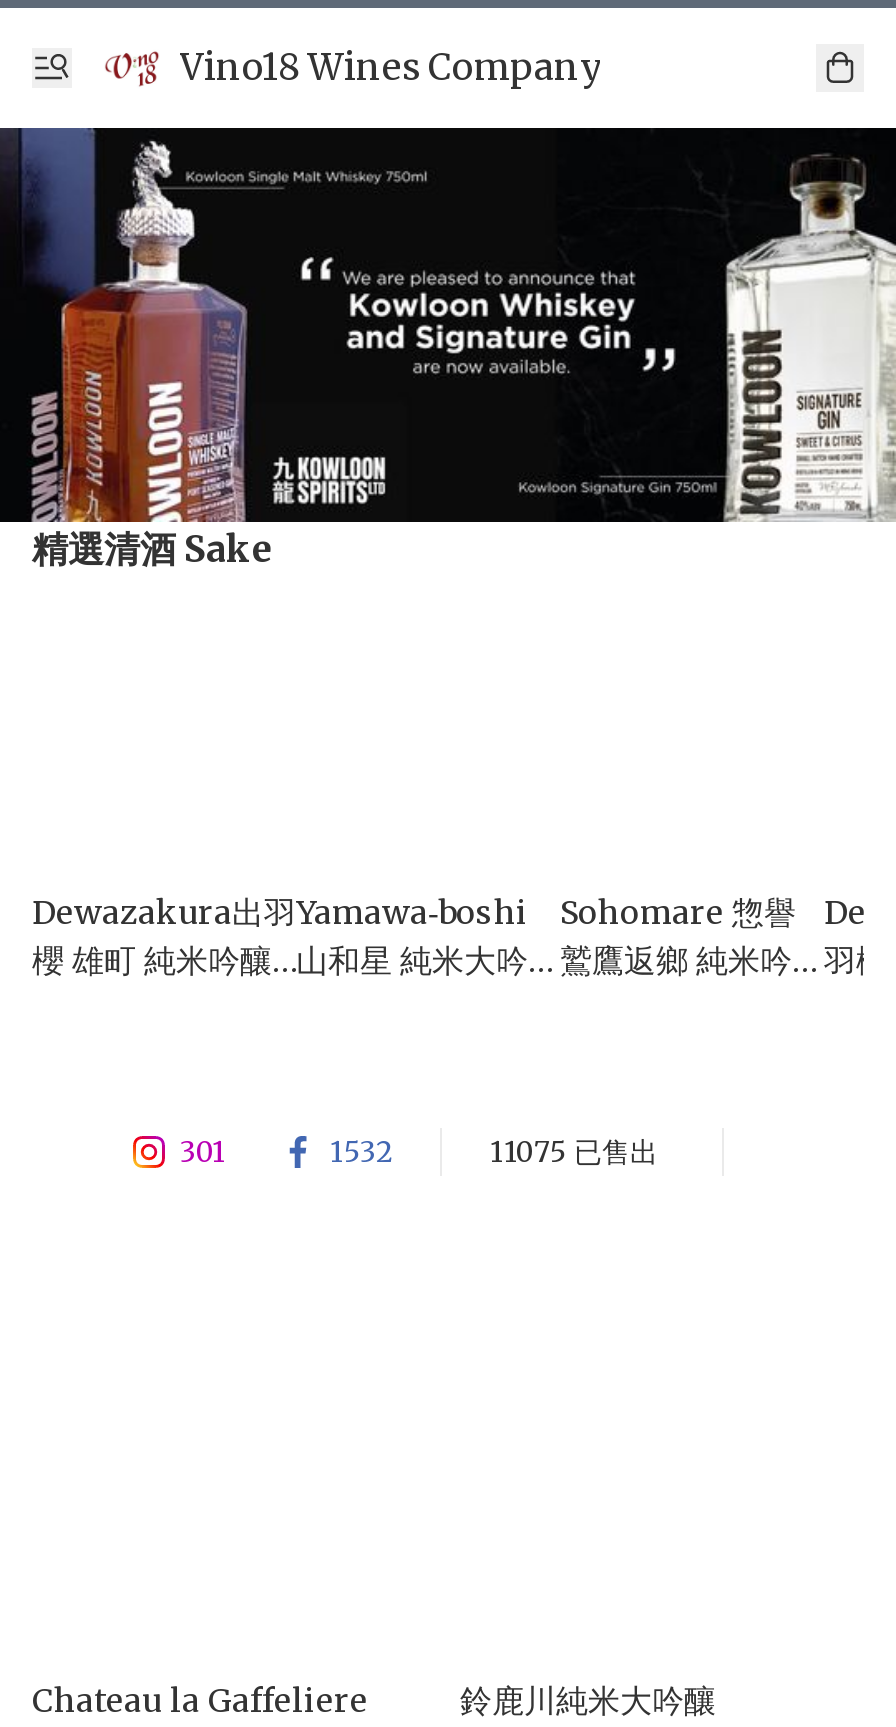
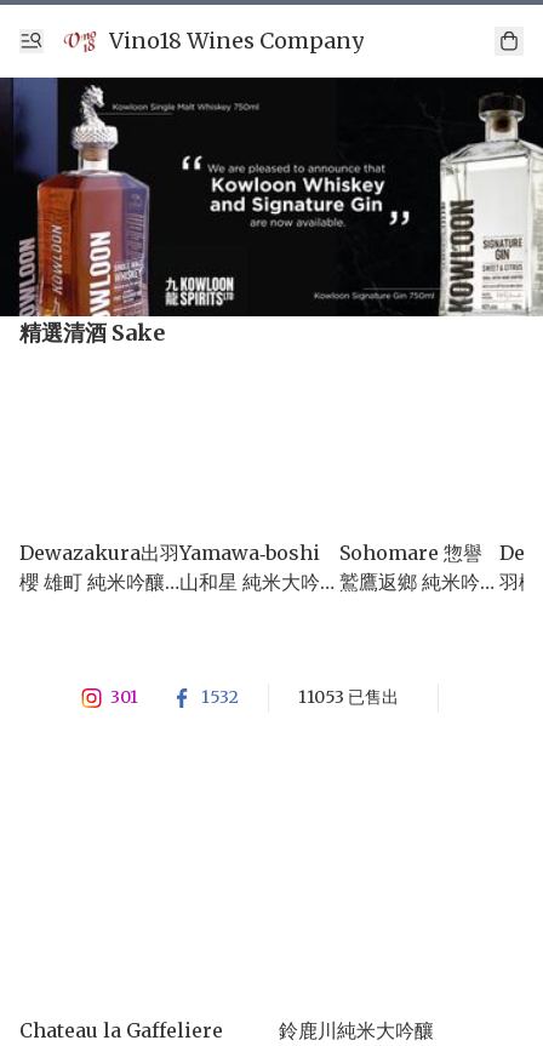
- 11075 已售出
+ 11053 已售出
